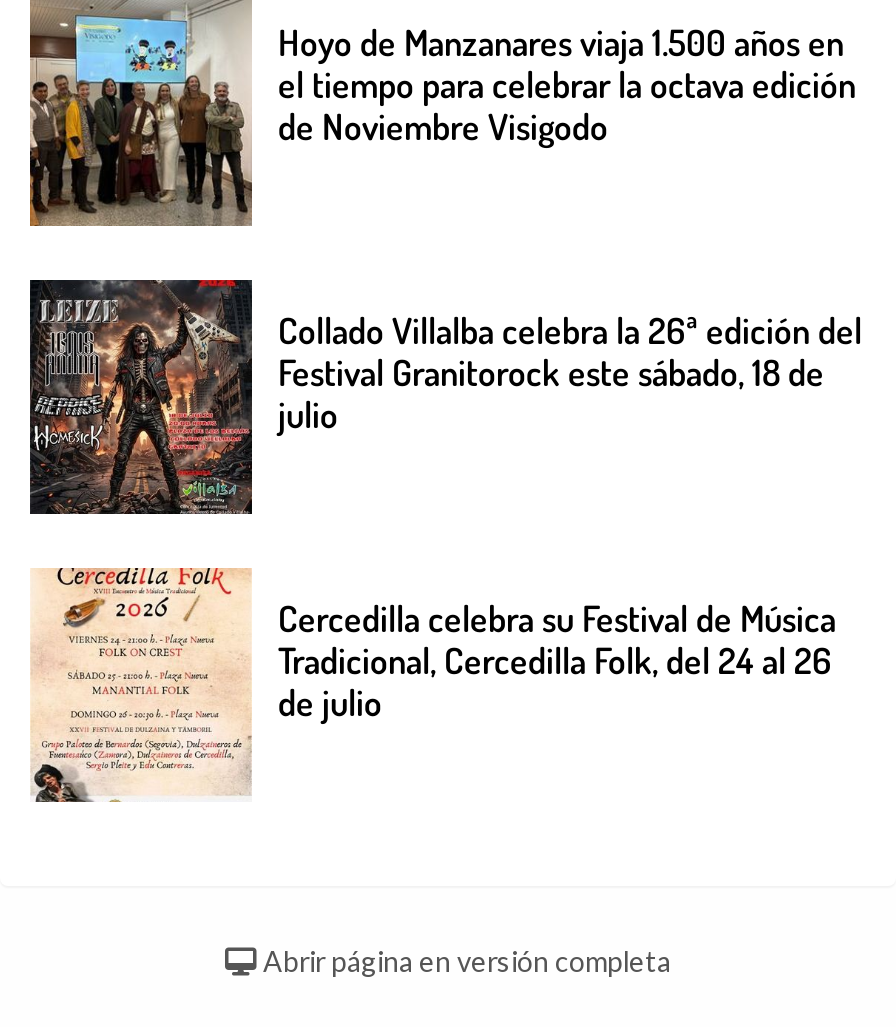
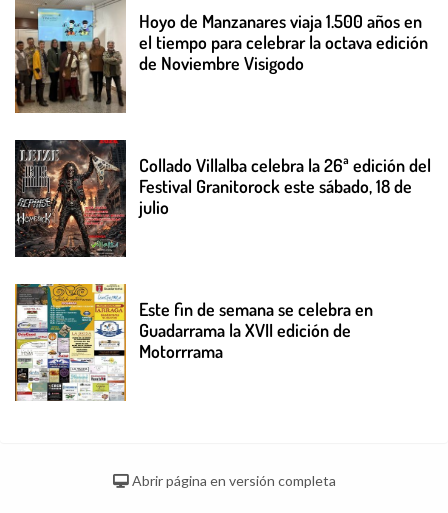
- [image]
- Cercedilla celebra su Festival de Música
- Tradicional, Cercedilla Folk, del 24 al 26
- de julio
+ [image]
+ Este fin de semana se celebra en
+ Guadarrama la XVII edición de
+ Motorrrama
